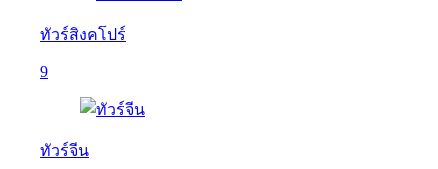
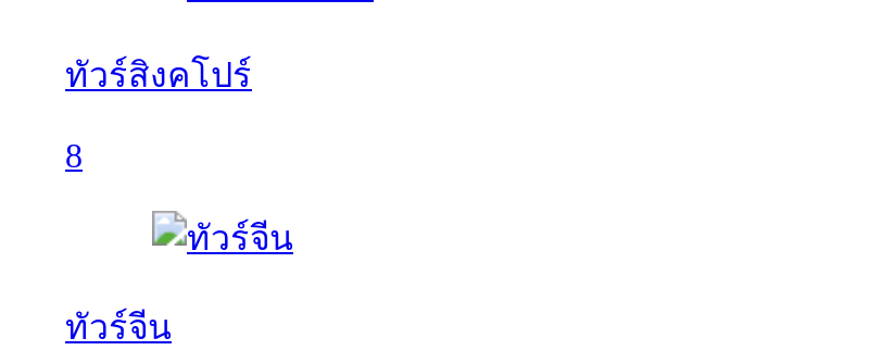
- 9
+ 8
